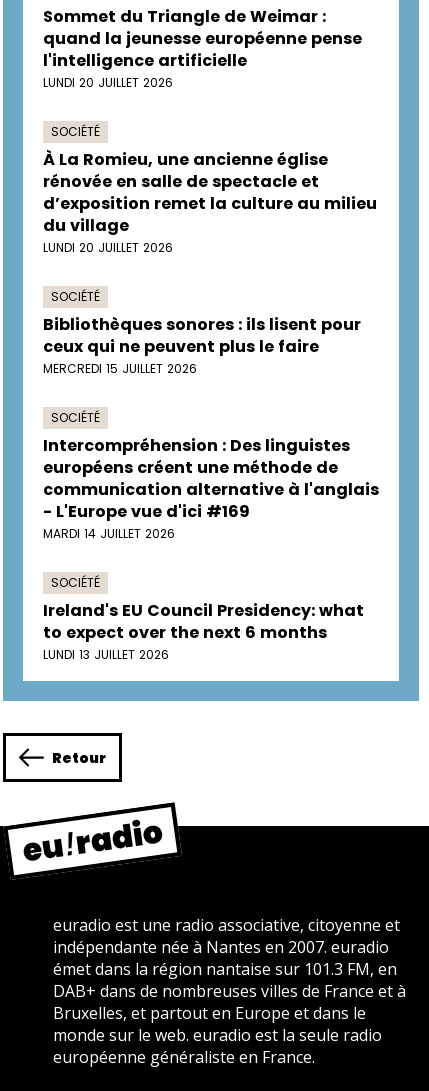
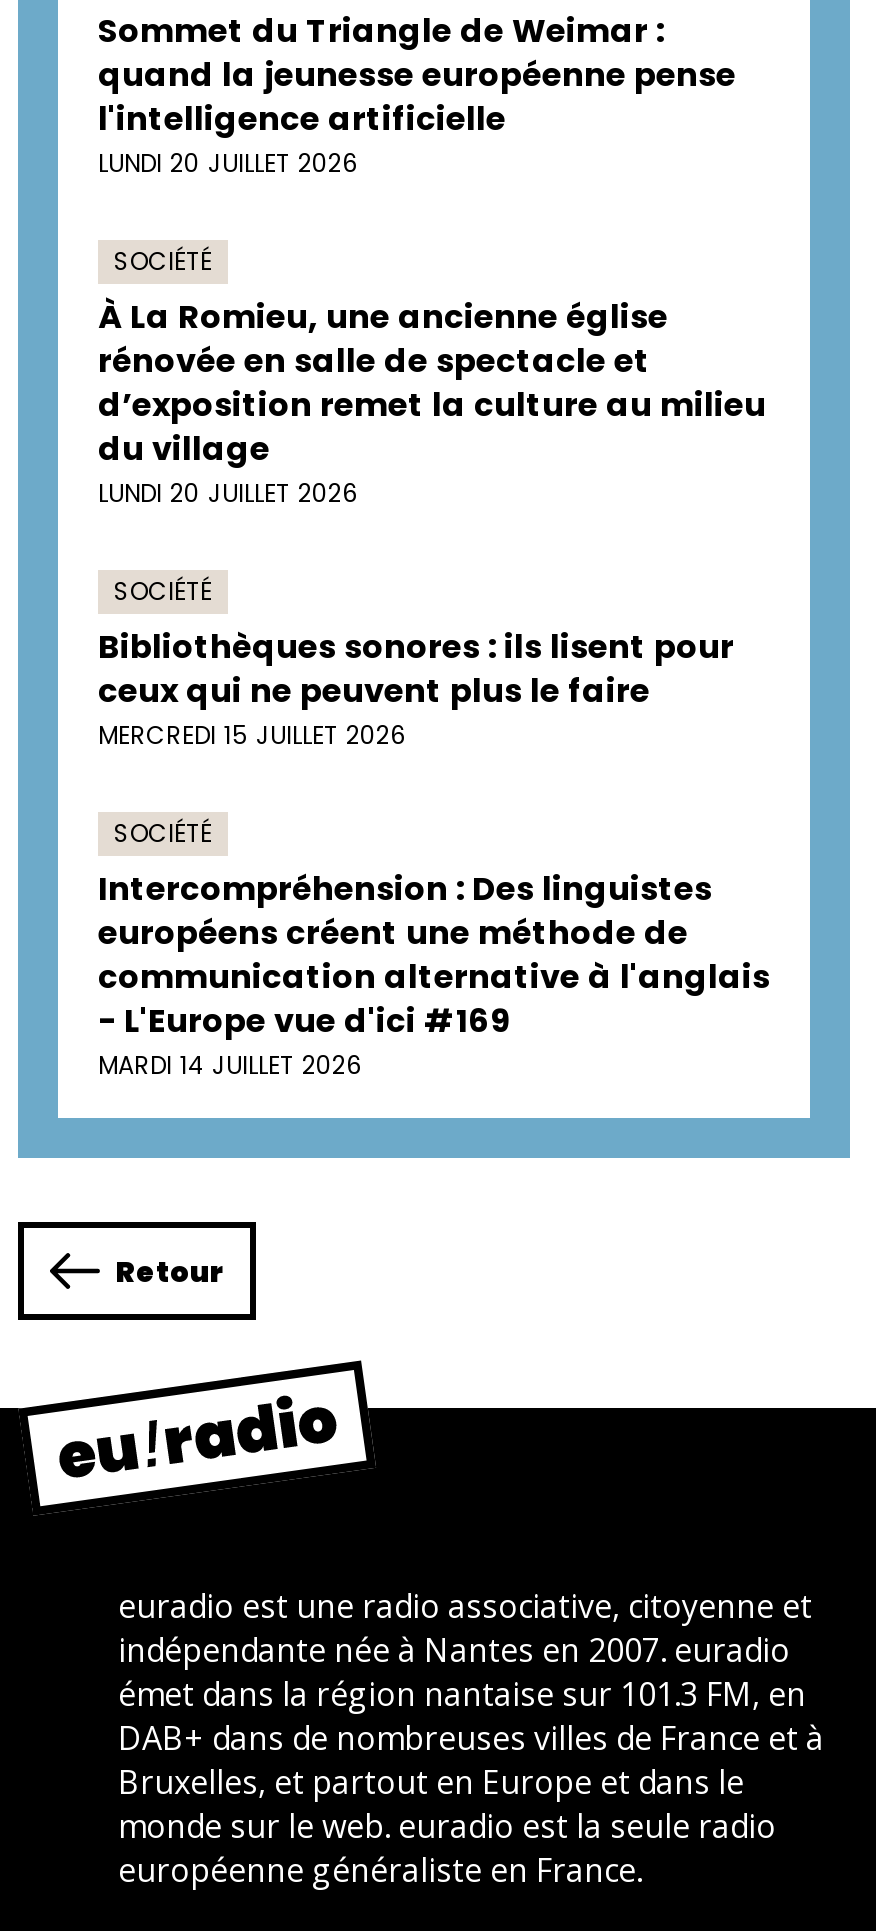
- SOCIÉTÉ
- Ireland's EU Council Presidency: what
- to expect over the next 6 months
- LUNDI 13 JUILLET 2026
